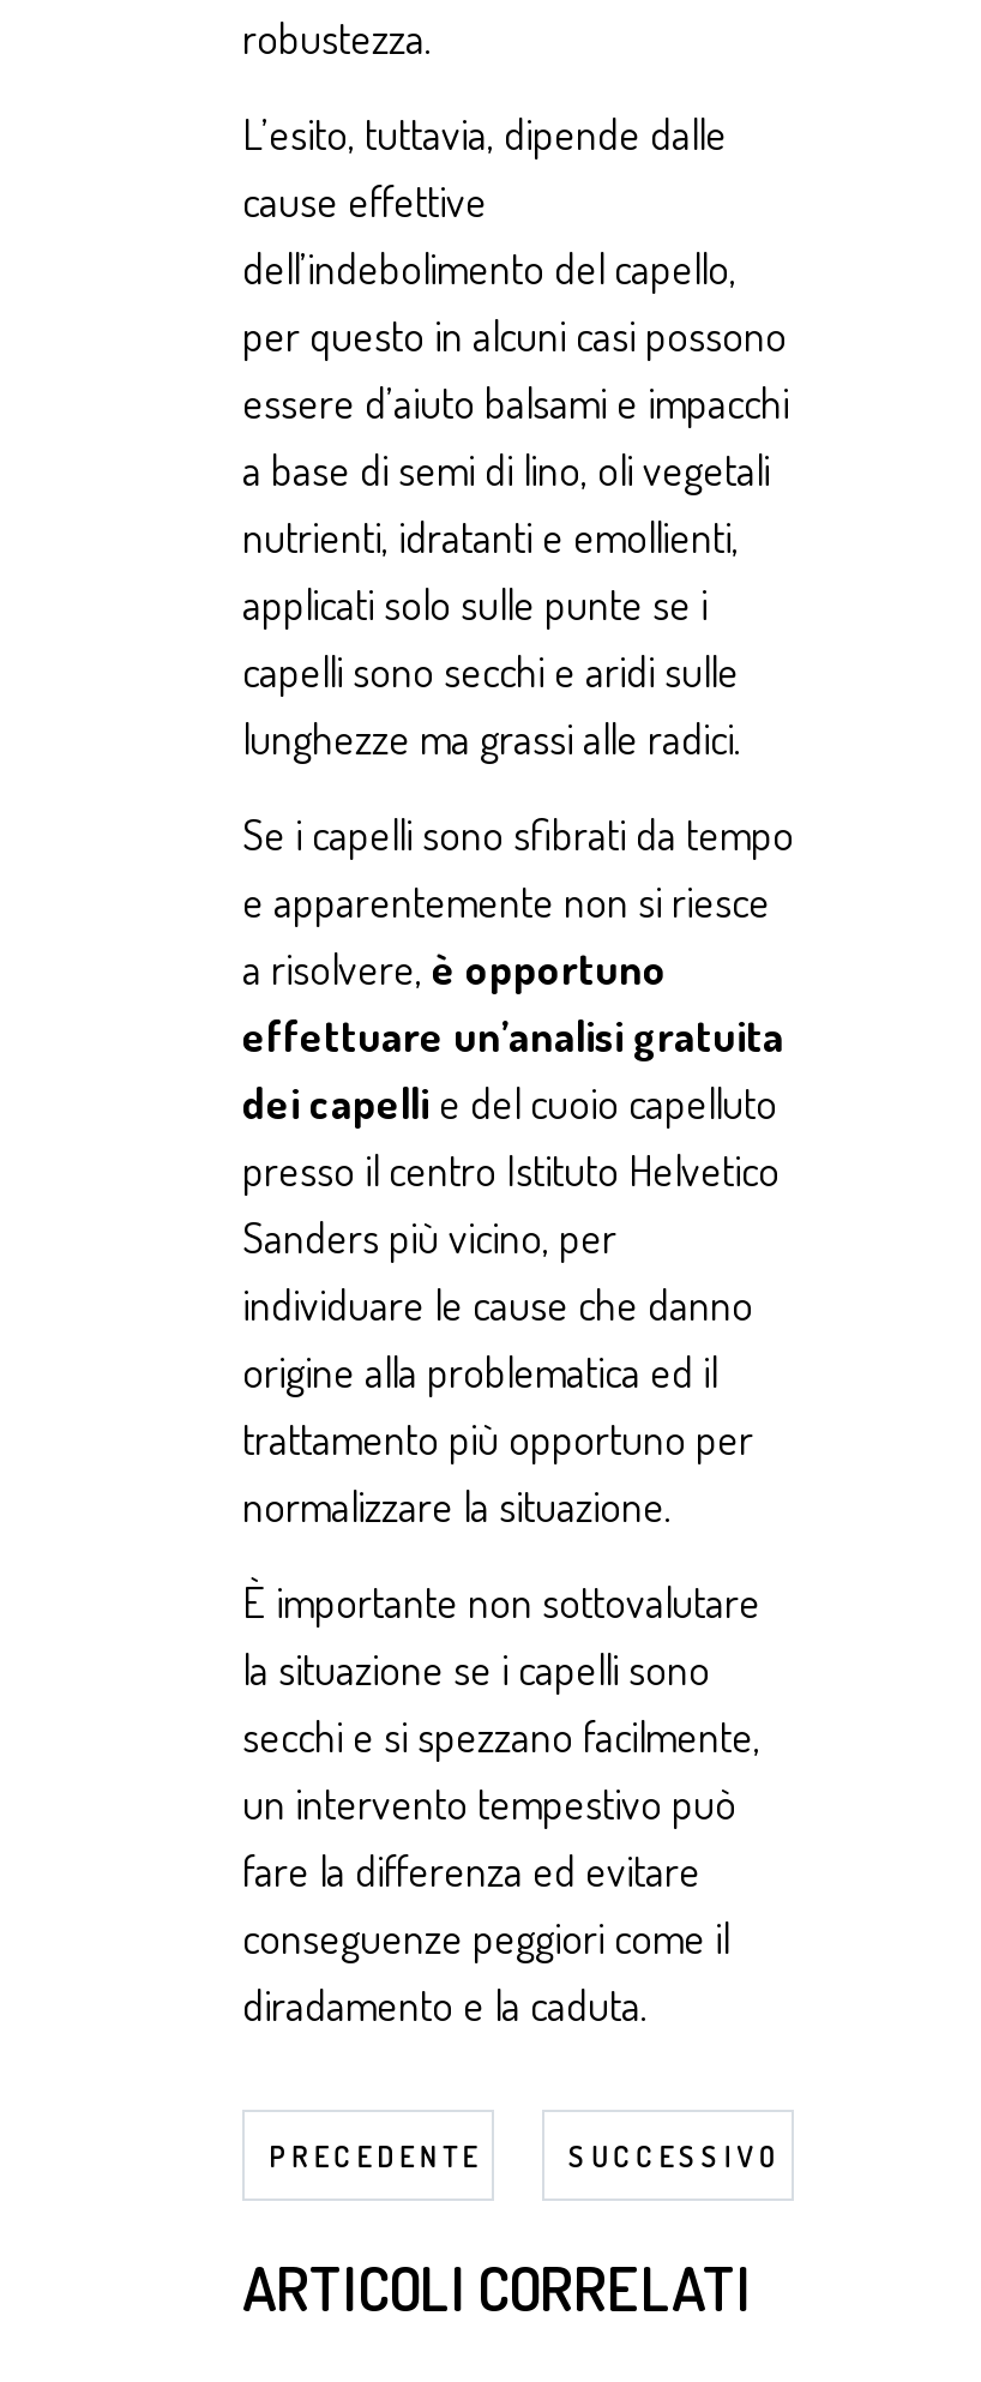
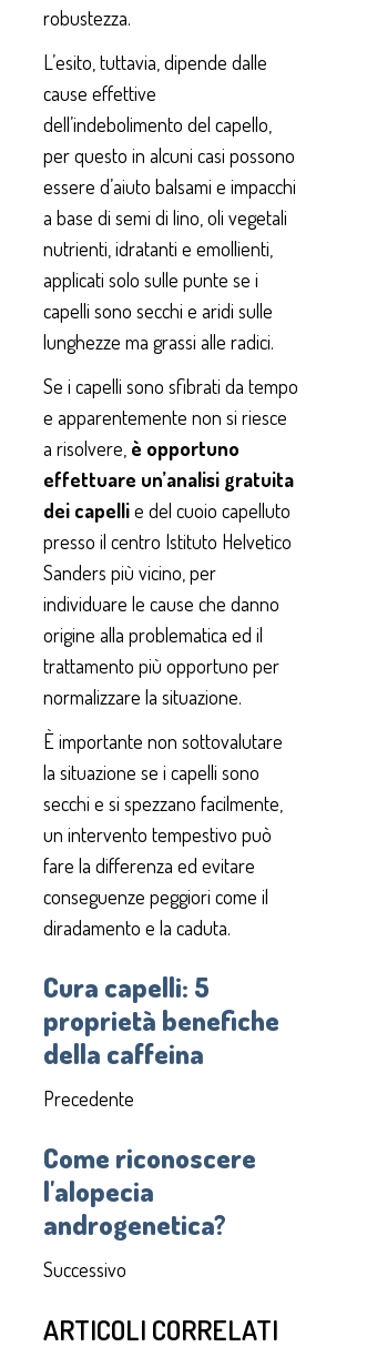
- PRECEDENTE
- SUCCESSIVO
+ Cura capelli: 5
+ proprietà benefiche
+ della caffeina
+ Precedente
+ Come riconoscere
+ l'alopecia
+ androgenetica?
+ Successivo
